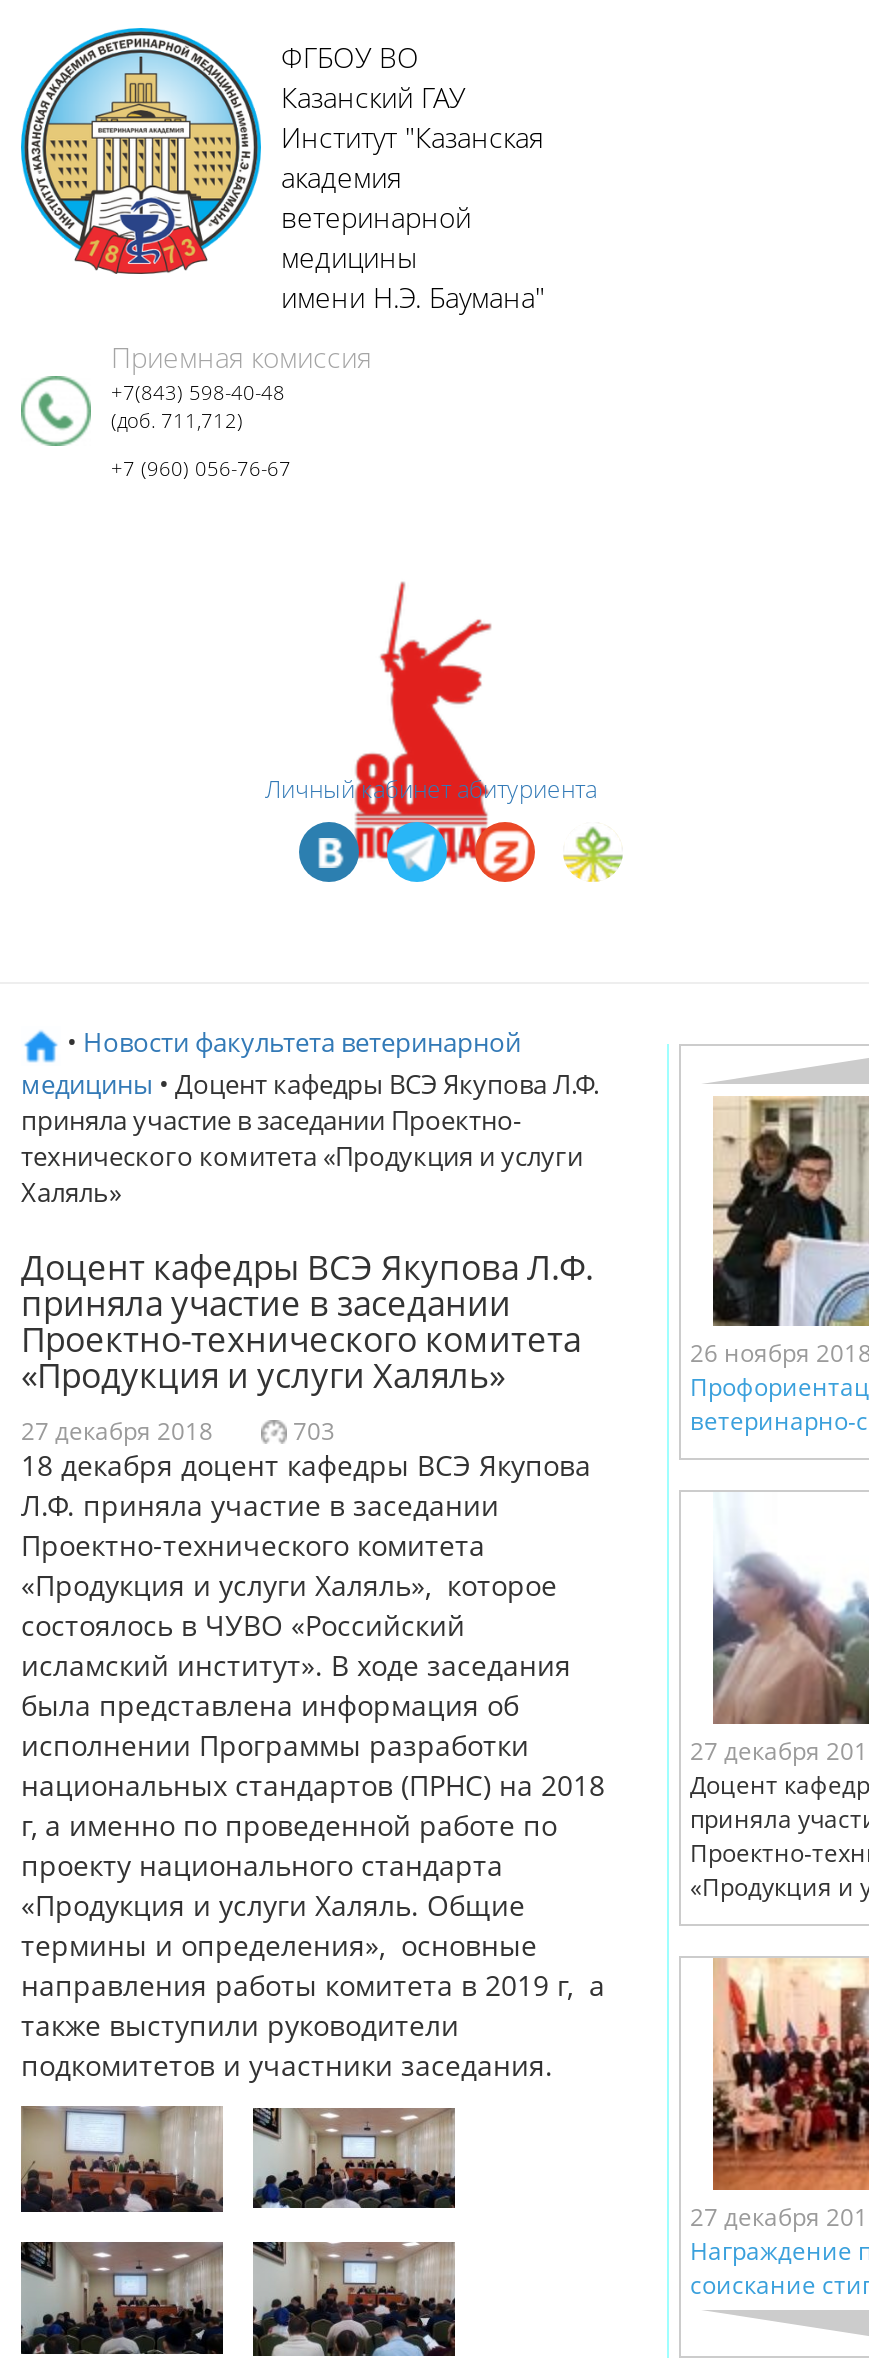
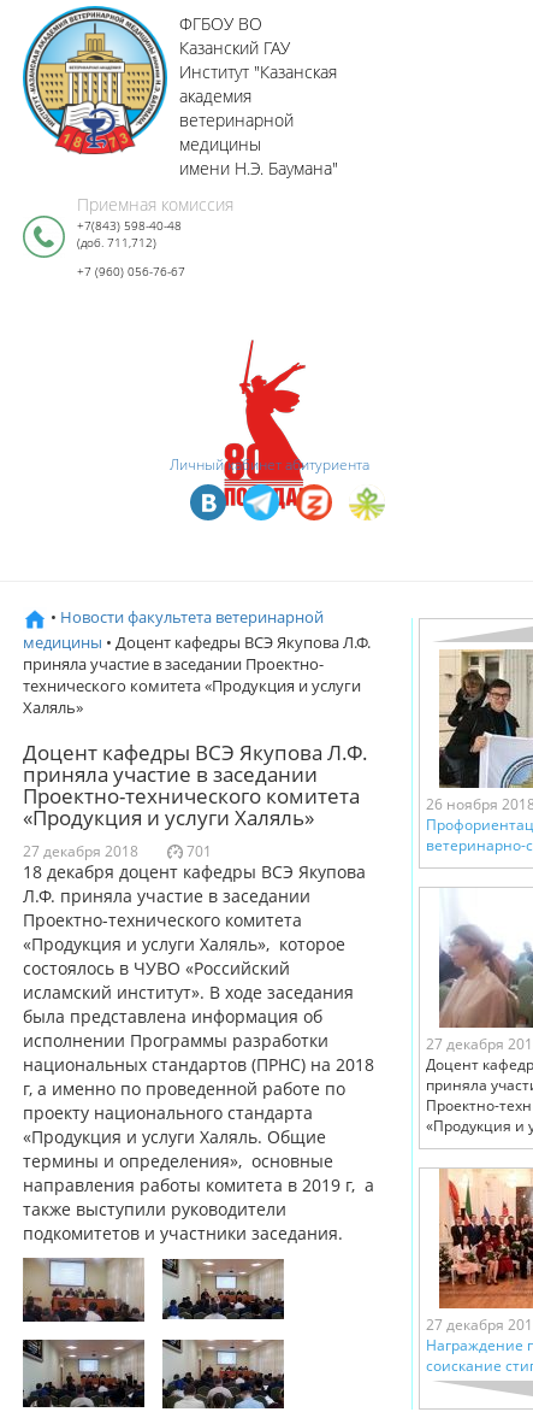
- 703
+ 701
